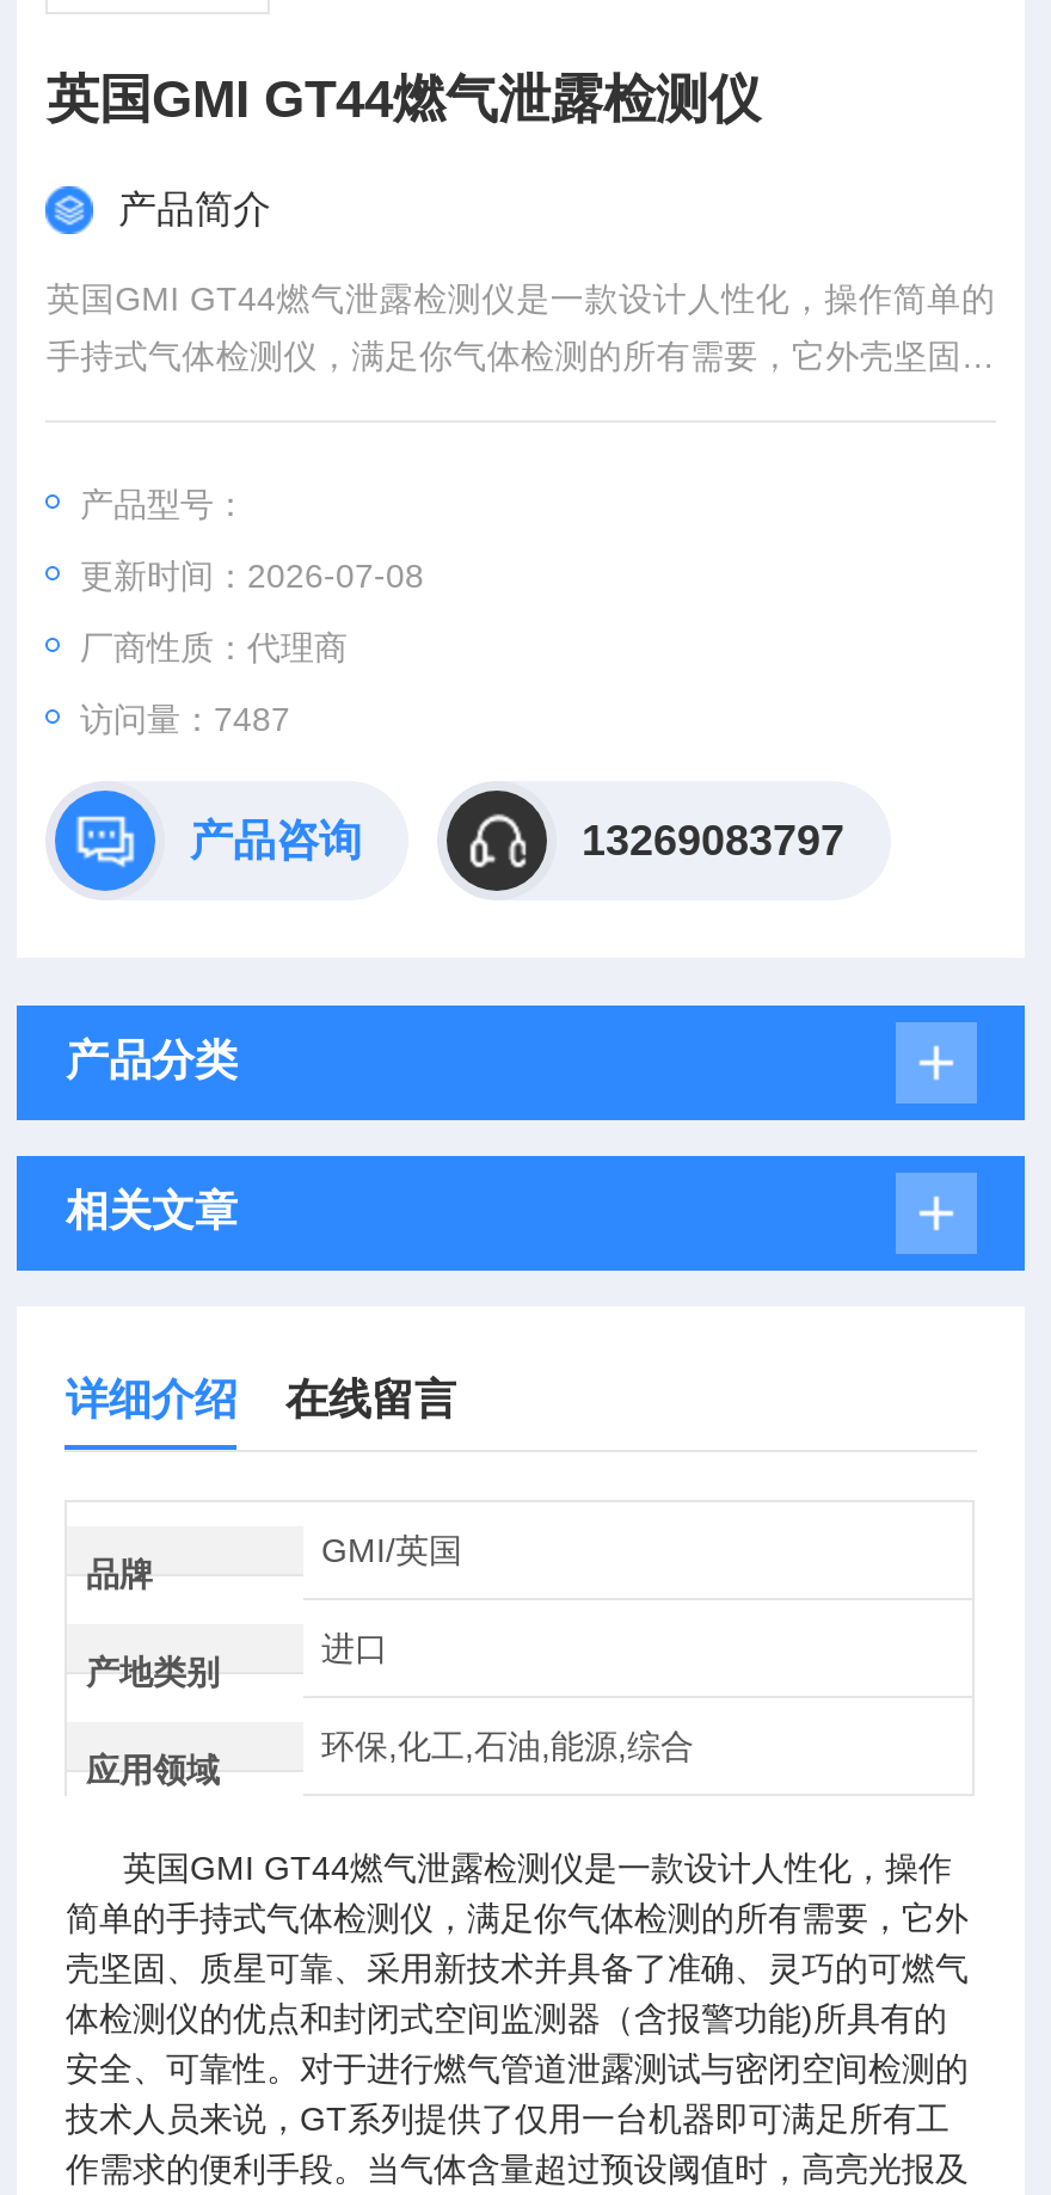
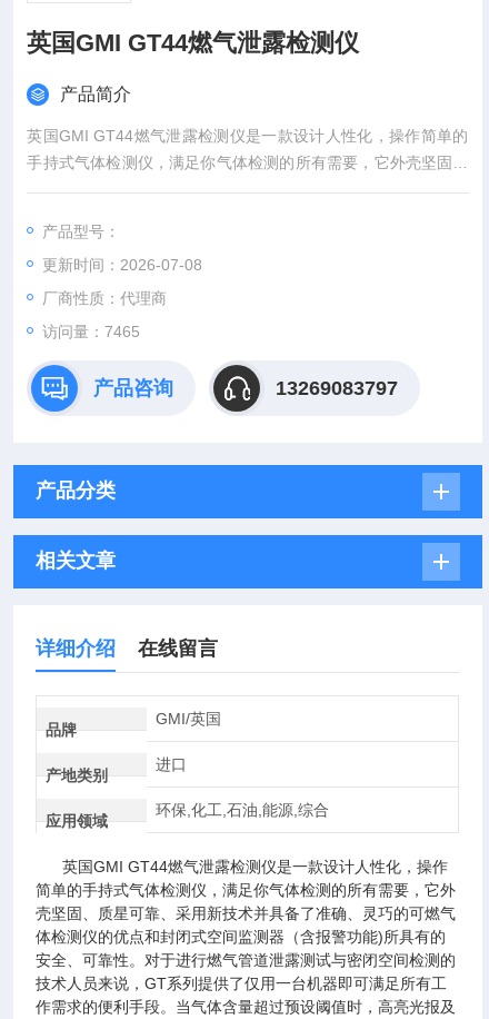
- 访问量：7487
+ 访问量：7465
